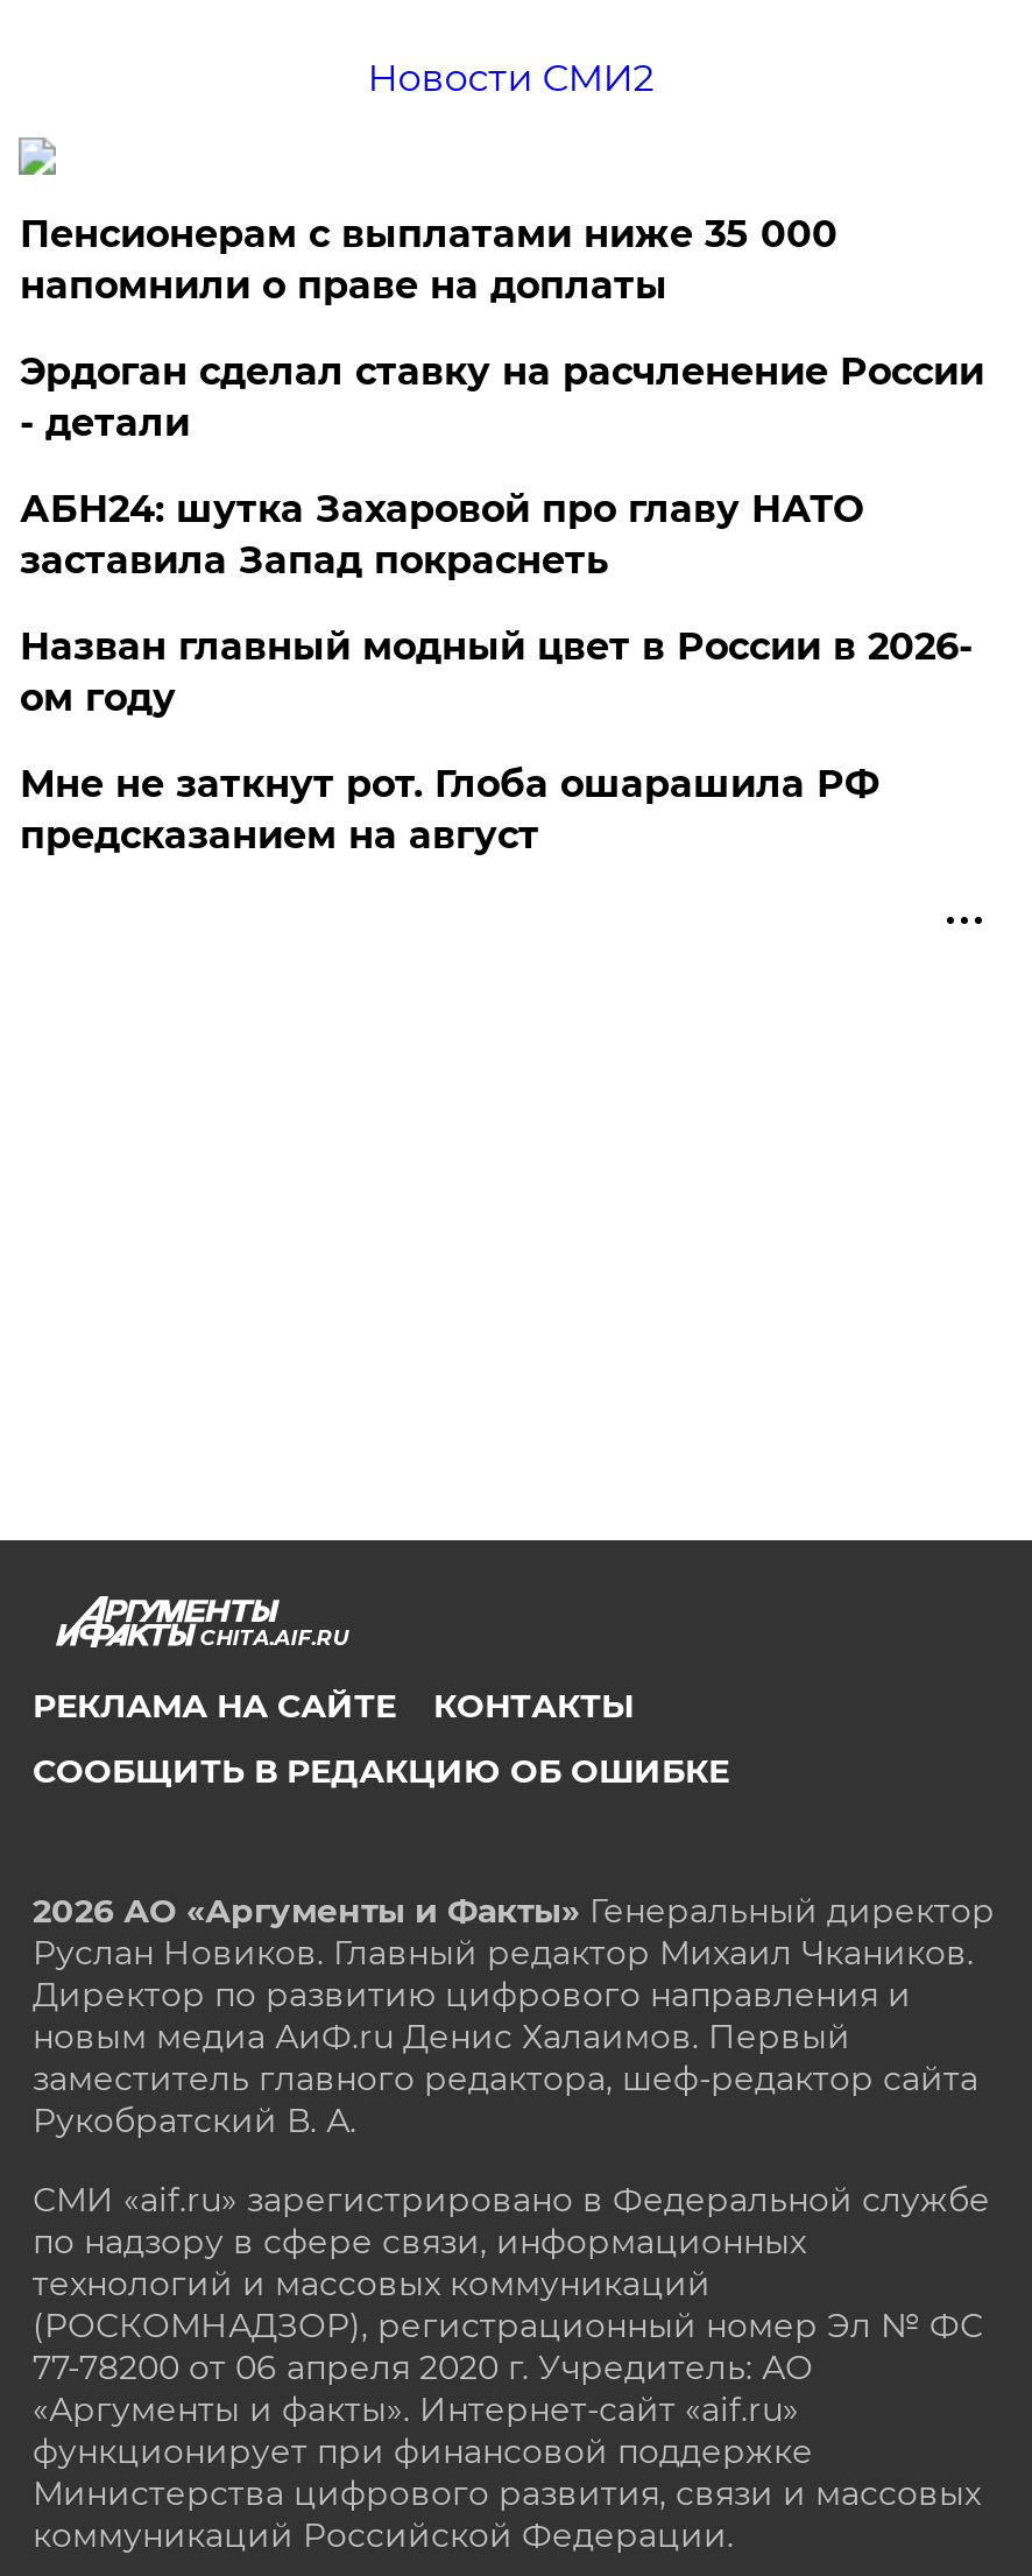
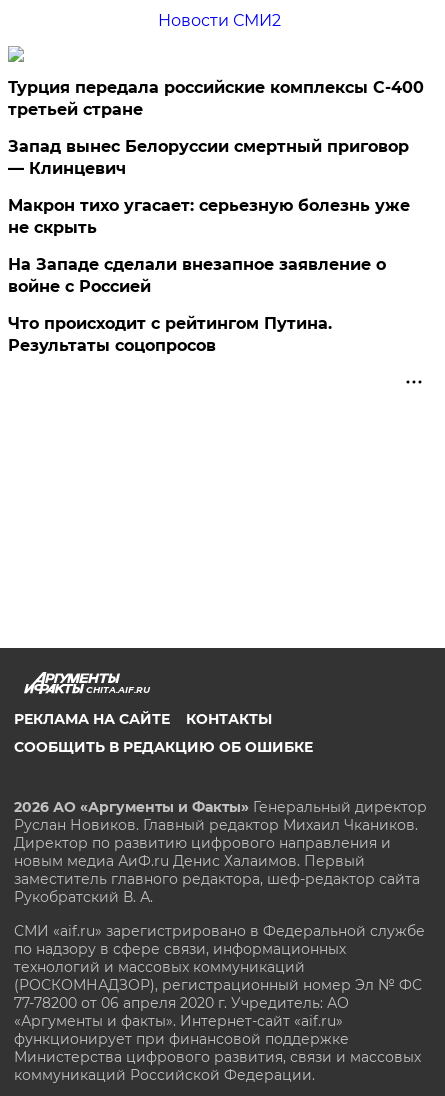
- Пенсионерам с выплатами ниже 35 000
- напомнили о праве на доплаты
+ Турция передала российские комплексы С-400
+ третьей стране

- Эрдоган сделал ставку на расчленение России
- - детали
+ Запад вынес Белоруссии смертный приговор
+ — Клинцевич

- АБН24: шутка Захаровой про главу НАТО
- заставила Запад покраснеть
+ Макрон тихо угасает: серьезную болезнь уже
+ не скрыть

- Назван главный модный цвет в России в 2026-
- ом году
+ На Западе сделали внезапное заявление о
+ войне с Россией

- Мне не заткнут рот. Глоба ошарашила РФ
- предсказанием на август
+ Что происходит с рейтингом Путина.
+ Результаты соцопросов
